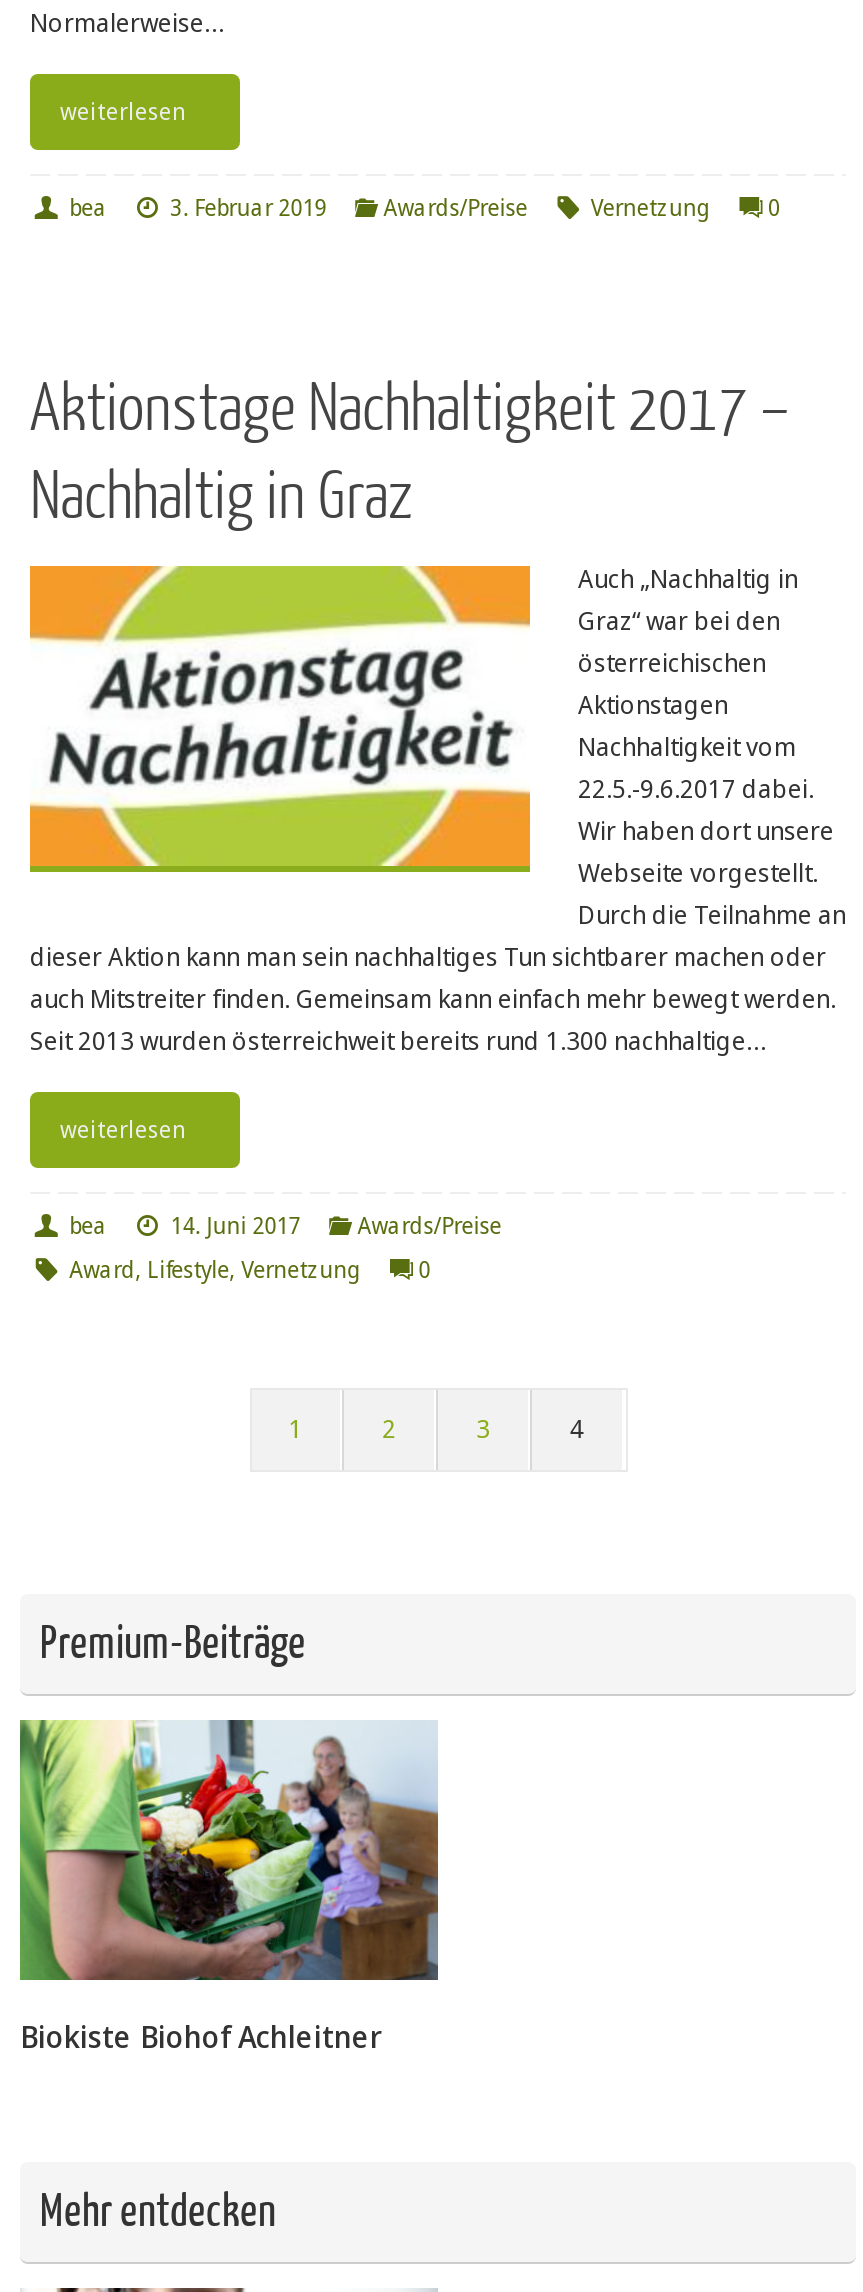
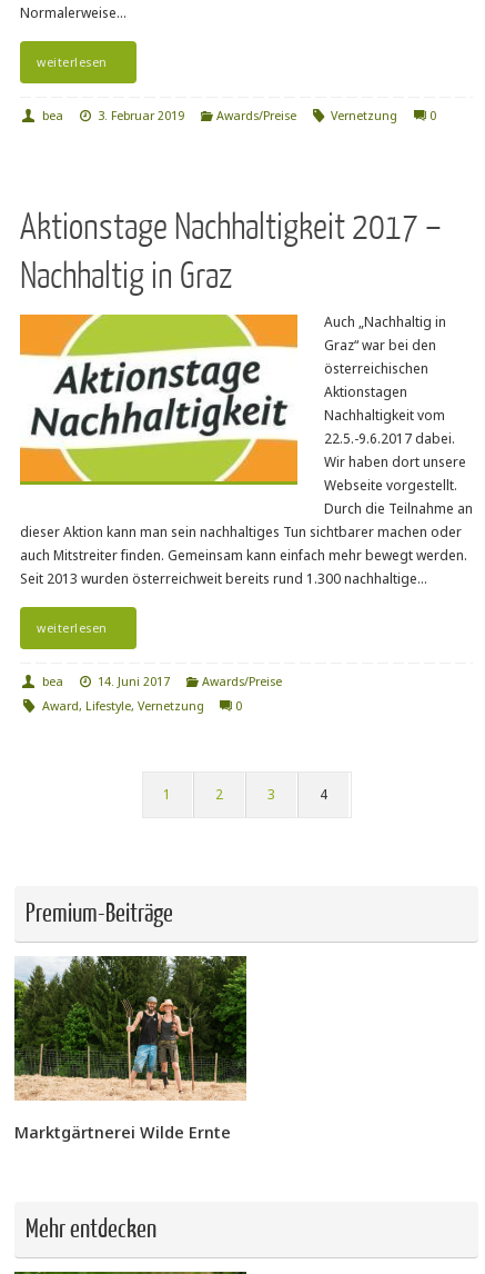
- [image]
- Biokiste Biohof Achleitner
+ [image]
+ Marktgärtnerei Wilde Ernte
